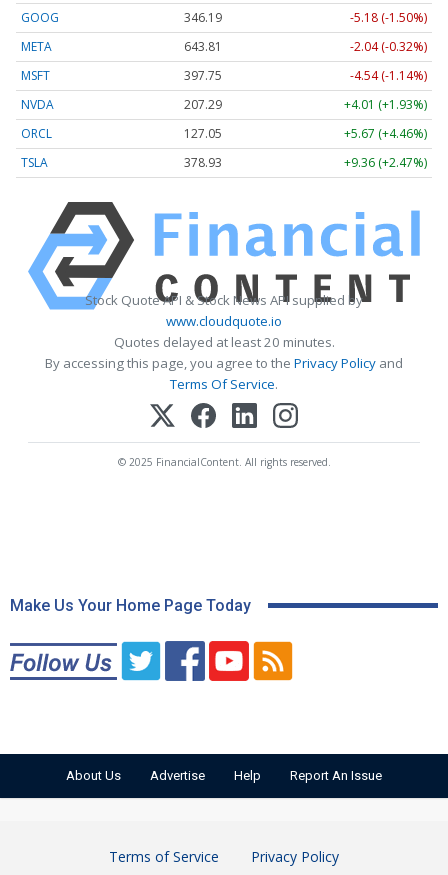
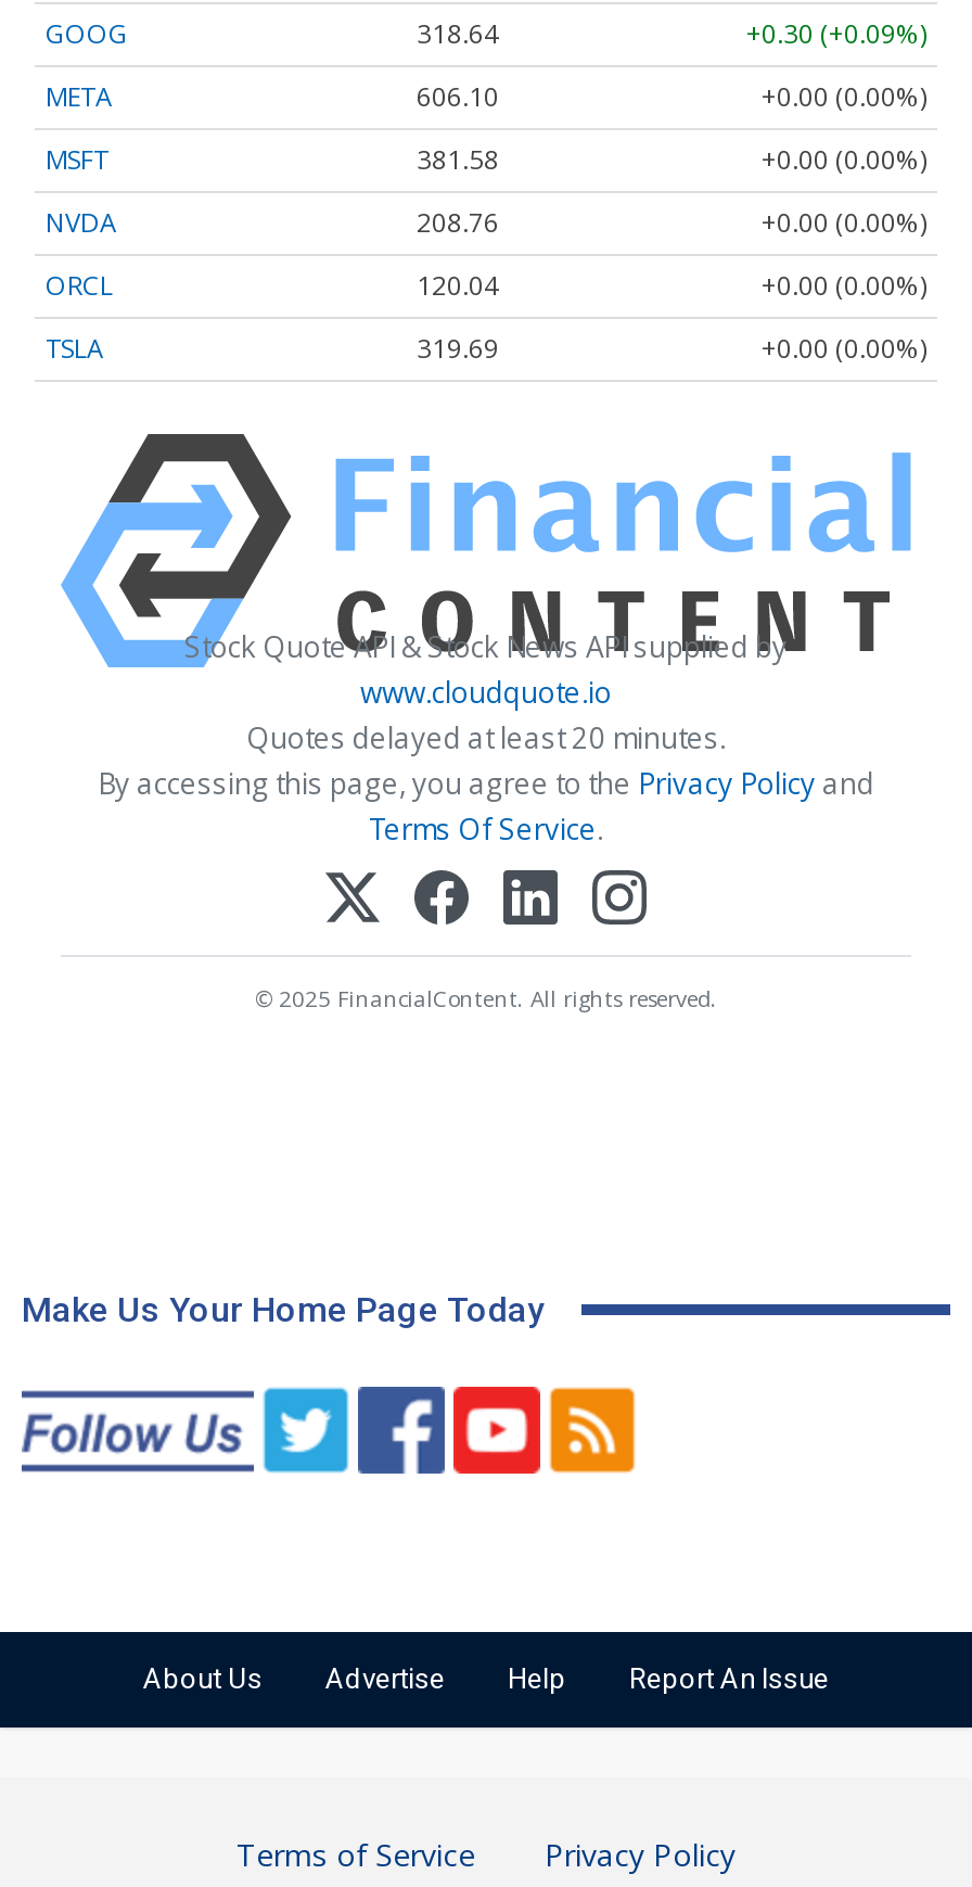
- 346.19
+ 318.64

- -5.18 (-1.50%)
+ +0.30 (+0.09%)

- 643.81
+ 606.10

- -2.04 (-0.32%)
+ +0.00 (0.00%)

- 397.75
+ 381.58

- -4.54 (-1.14%)
+ +0.00 (0.00%)

- 207.29
+ 208.76

- +4.01 (+1.93%)
+ +0.00 (0.00%)

- 127.05
+ 120.04

- +5.67 (+4.46%)
+ +0.00 (0.00%)

- 378.93
+ 319.69

- +9.36 (+2.47%)
+ +0.00 (0.00%)
